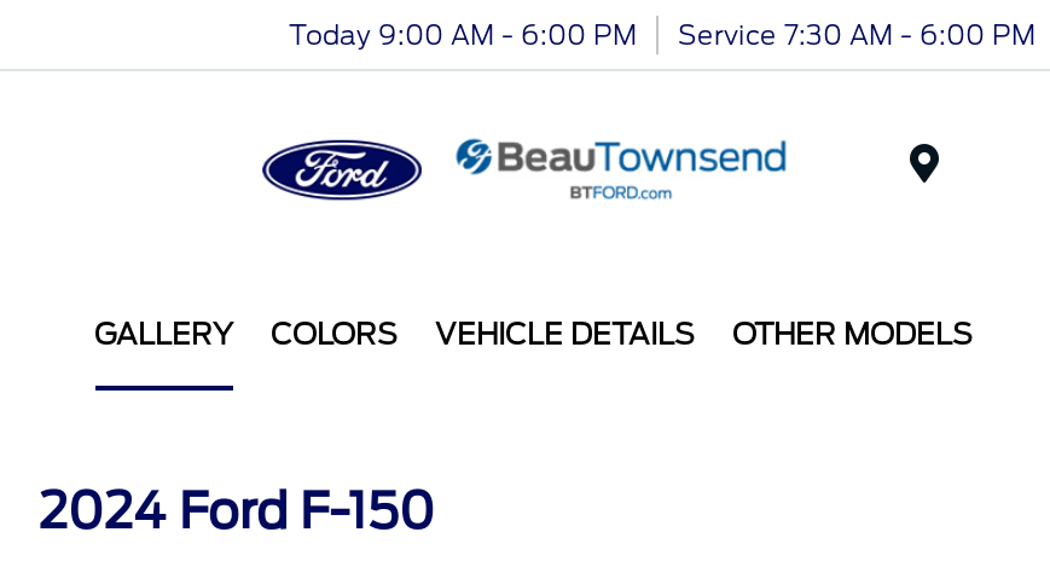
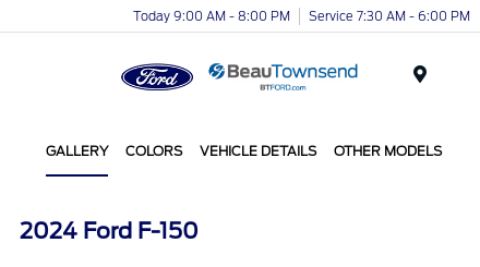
- Today 9:00 AM - 6:00 PM Service 7:30 AM - 6:00 PM
+ Today 9:00 AM - 8:00 PM Service 7:30 AM - 6:00 PM
